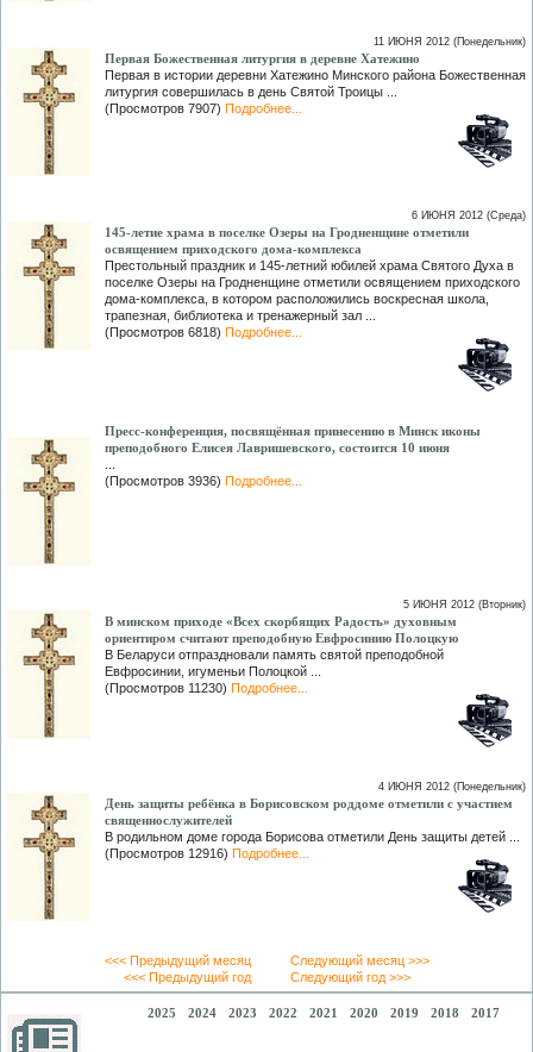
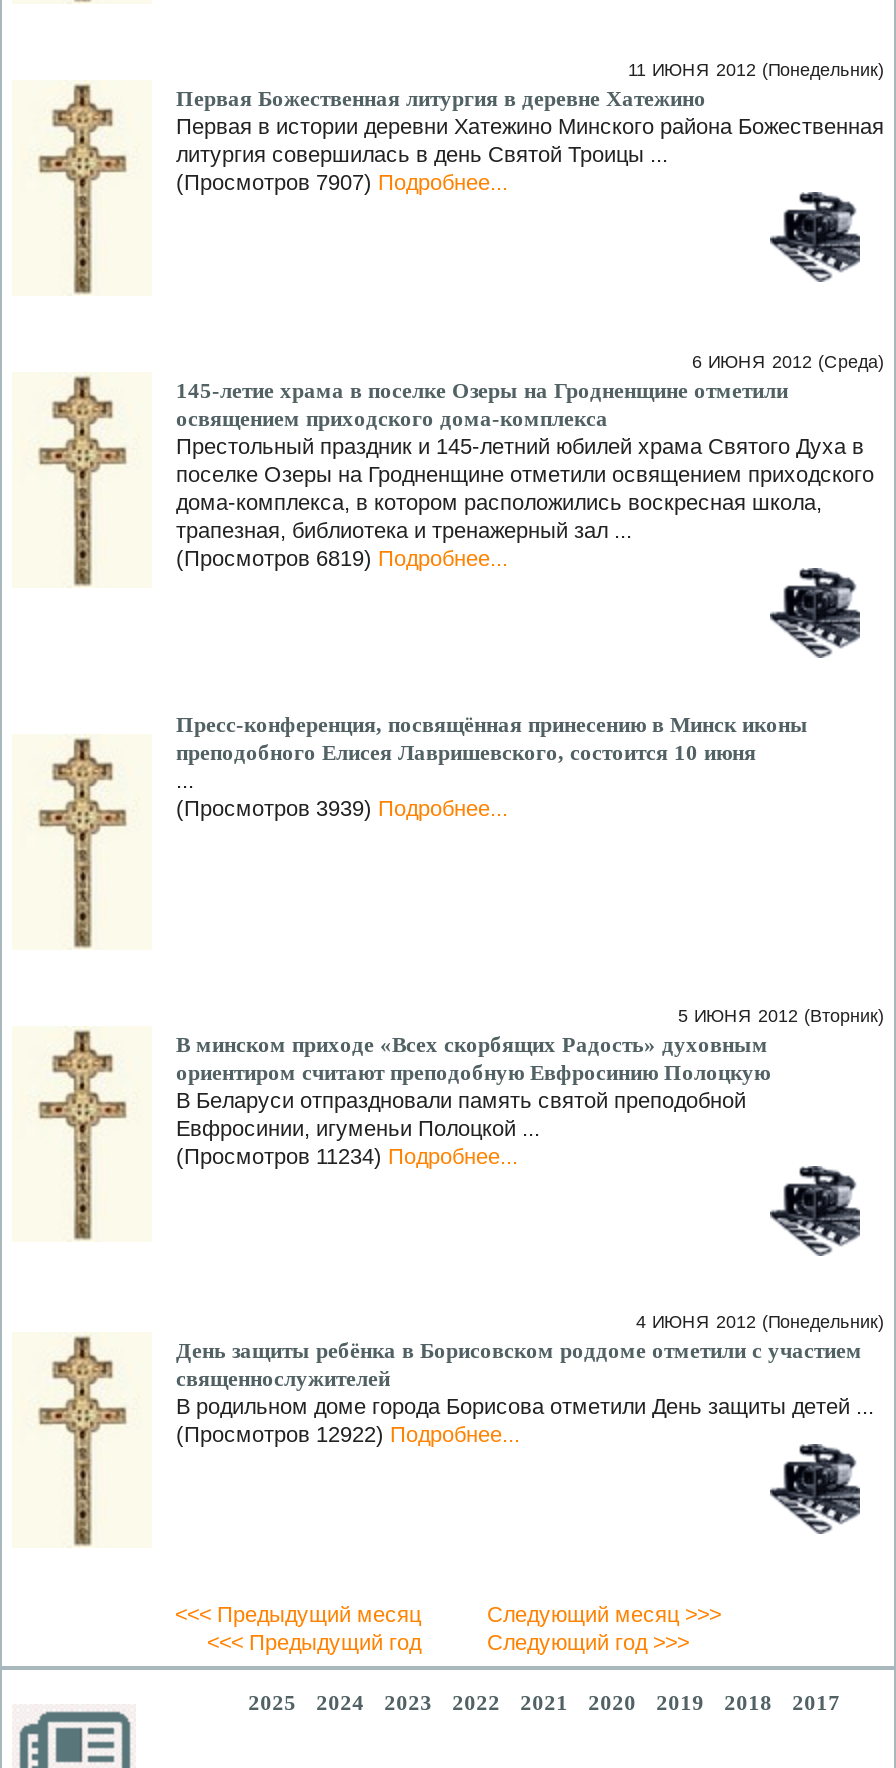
- (Просмотров 6818) Подробнее...
+ (Просмотров 6819) Подробнее...

- (Просмотров 3936) Подробнее...
+ (Просмотров 3939) Подробнее...

- (Просмотров 11230) Подробнее...
+ (Просмотров 11234) Подробнее...

- (Просмотров 12916) Подробнее...
+ (Просмотров 12922) Подробнее...
